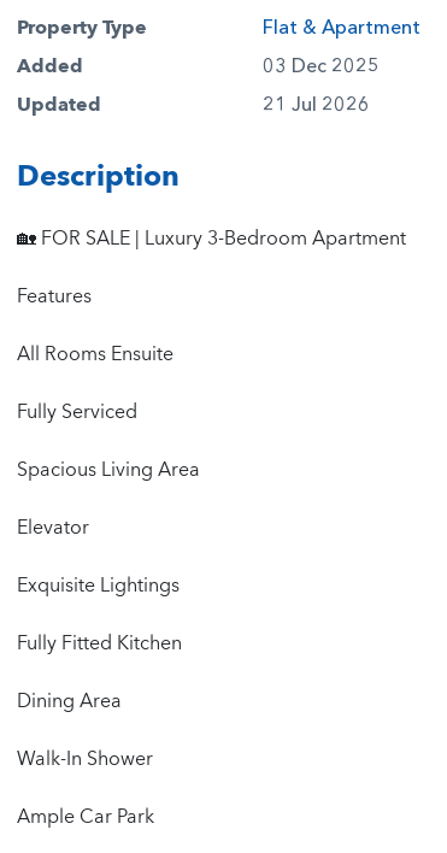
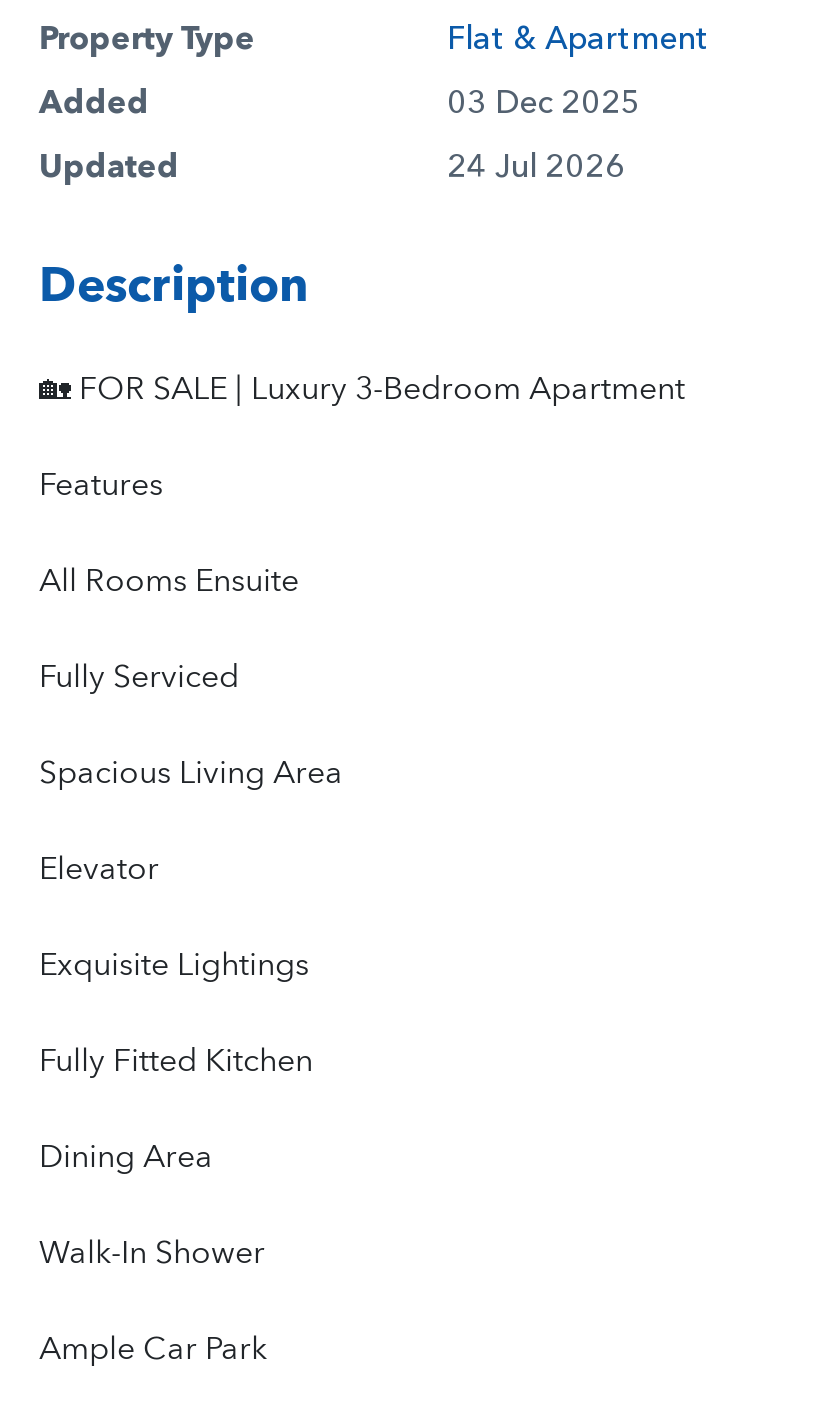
- 21 Jul 2026
+ 24 Jul 2026
